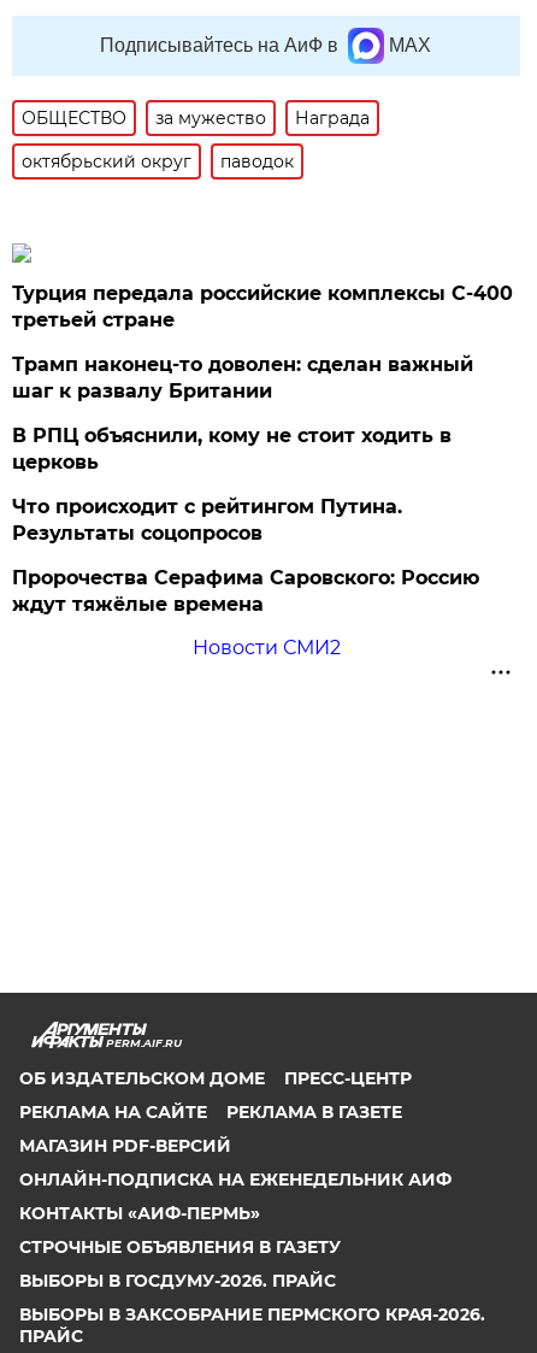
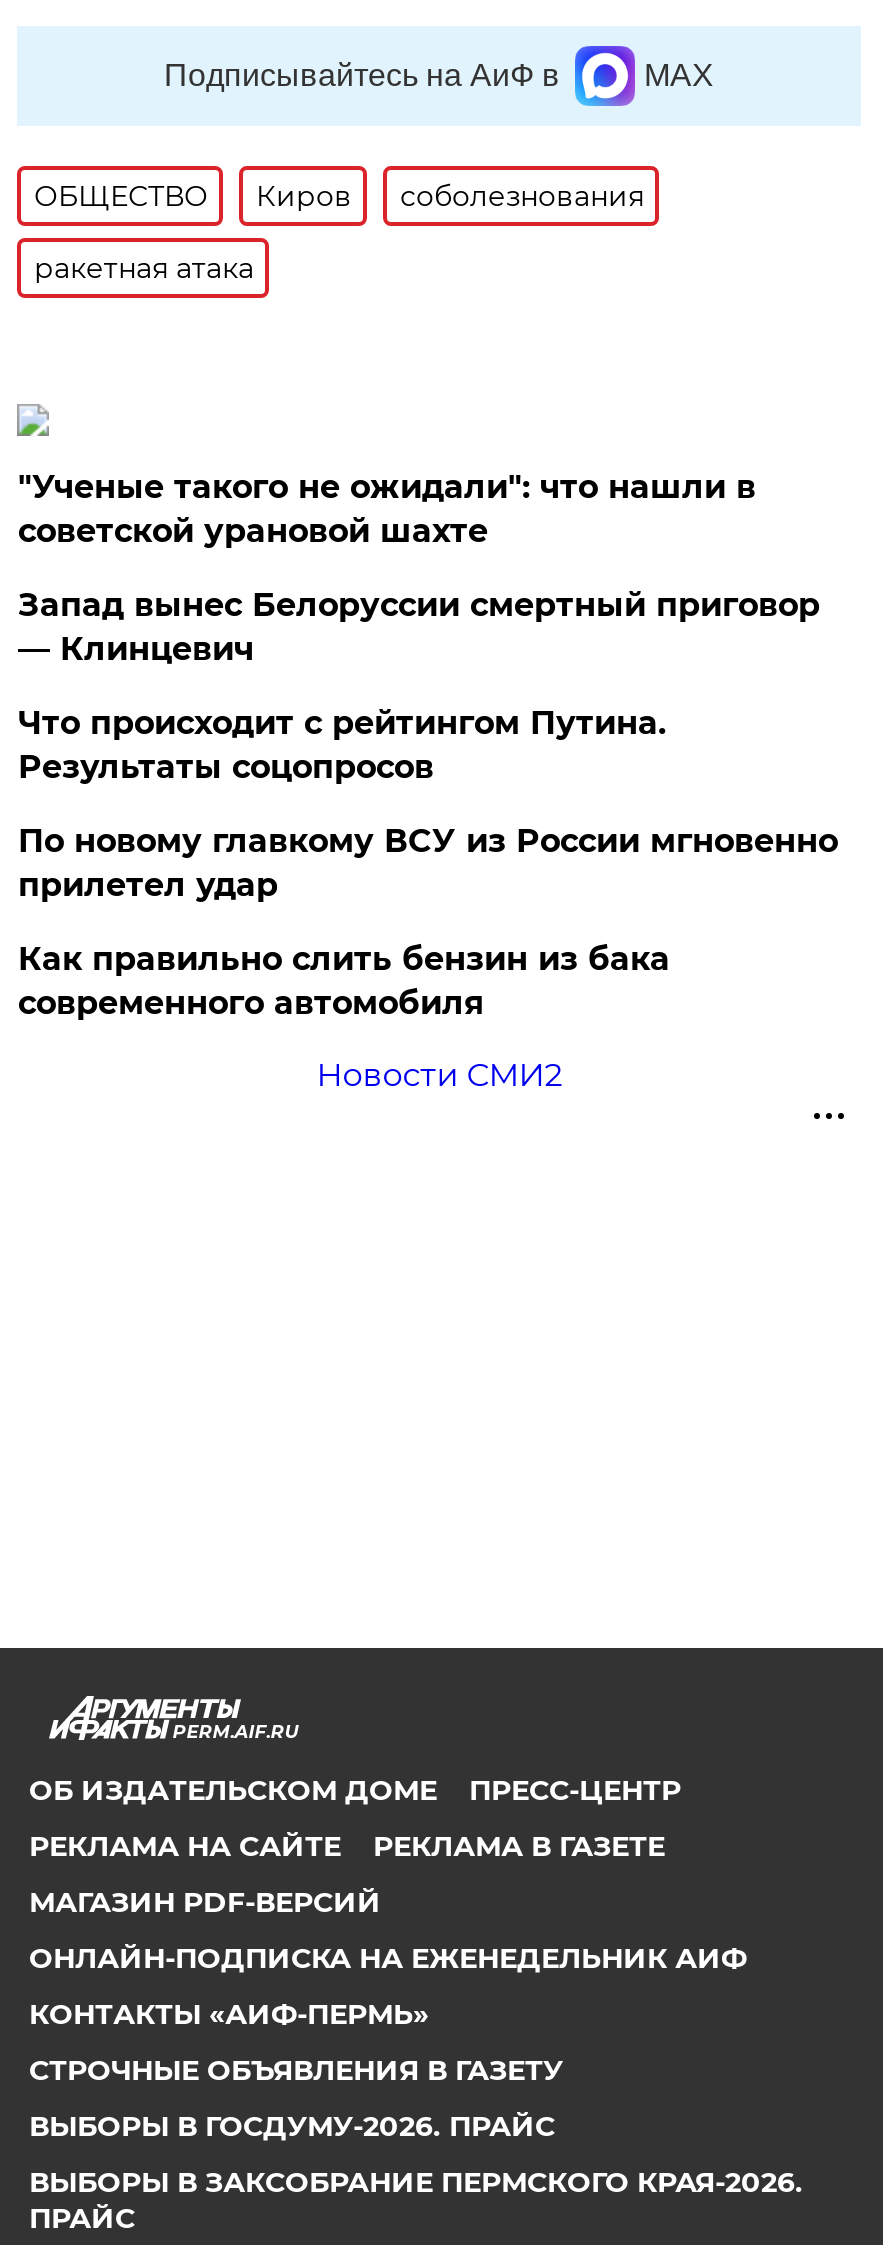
- за мужество
- Награда
- октябрьский округ
- паводок
+ Киров
+ соболезнования
+ ракетная атака

- Турция передала российские комплексы С-400
- третьей стране
- Трамп наконец-то доволен: сделан важный
- шаг к развалу Британии
- В РПЦ объяснили, кому не стоит ходить в
- церковь
+ "Ученые такого не ожидали": что нашли в
+ советской урановой шахте
+ Запад вынес Белоруссии смертный приговор
+ — Клинцевич

moved up: Что происходит с рейтингом Путина. | Результаты соцопросов

- Пророчества Серафима Саровского: Россию
- ждут тяжёлые времена
+ По новому главкому ВСУ из России мгновенно
+ прилетел удар
+ Как правильно слить бензин из бака
+ современного автомобиля
